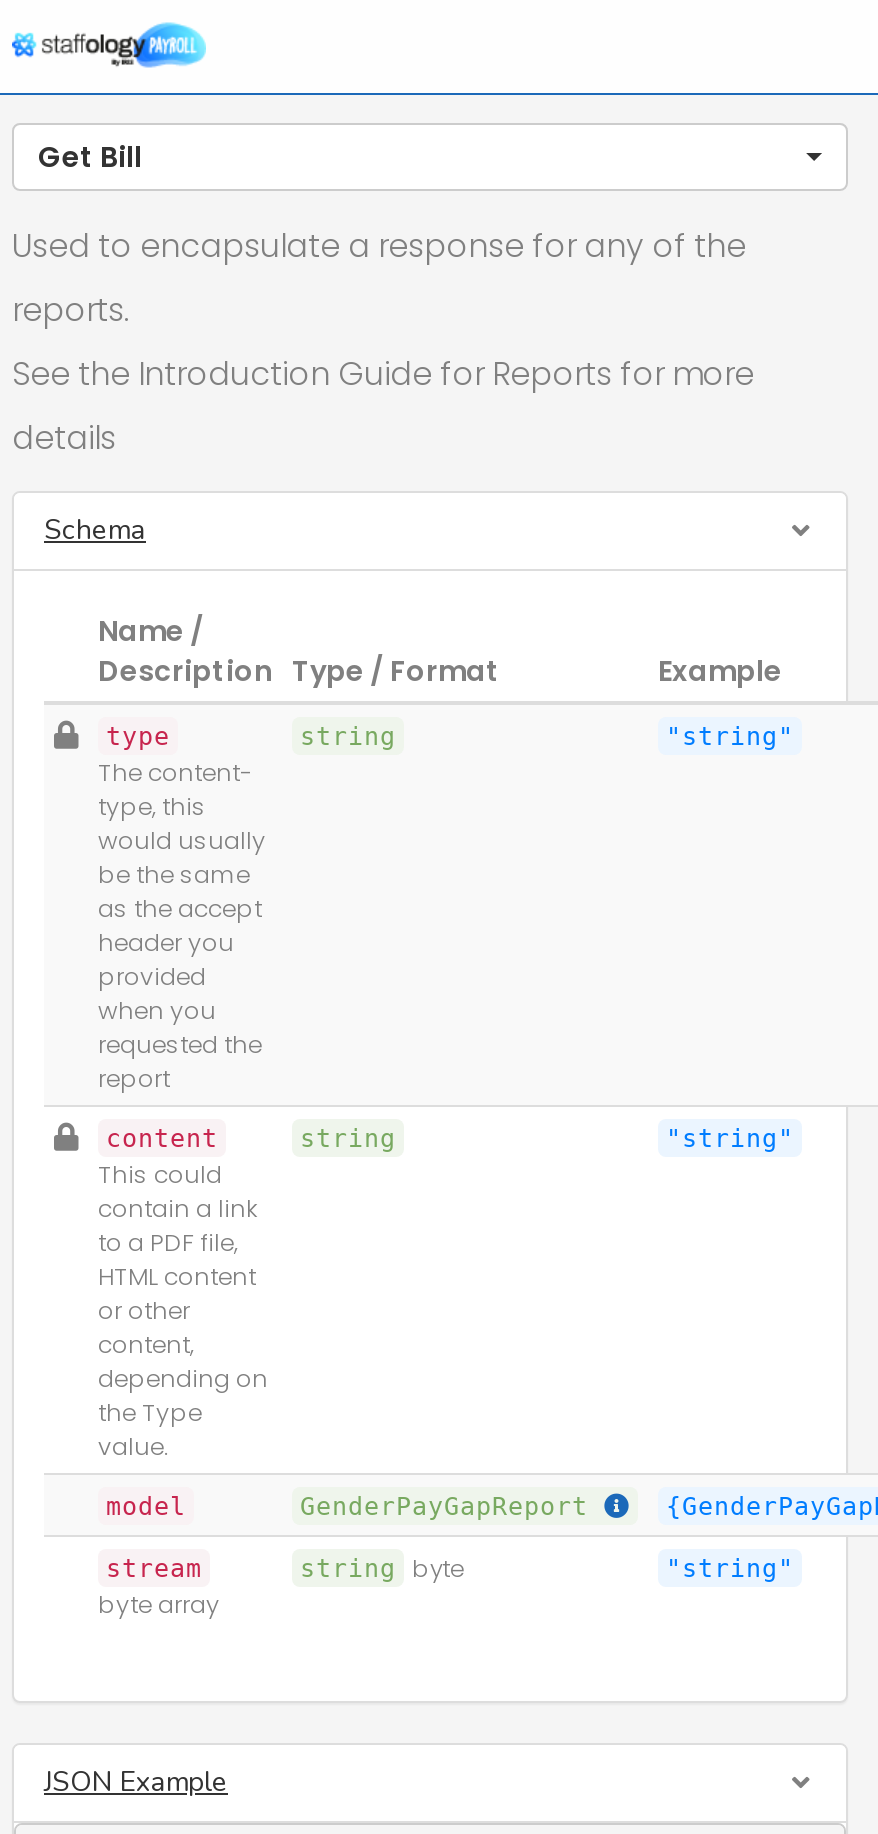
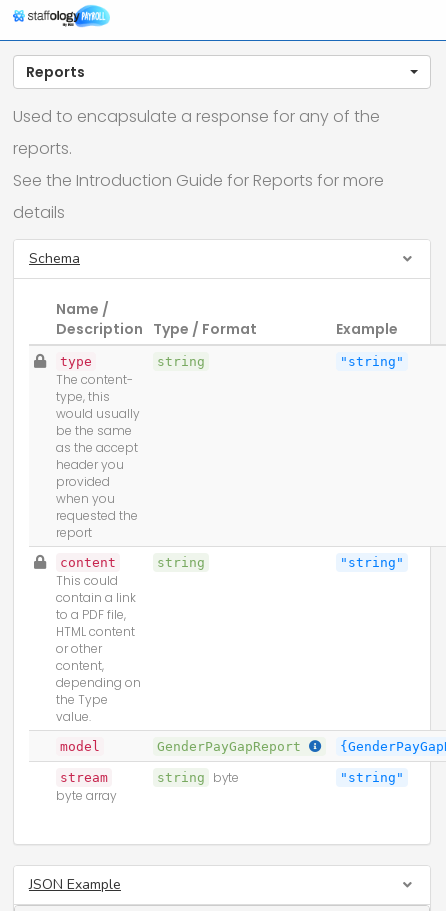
- Get Bill
+ Reports
